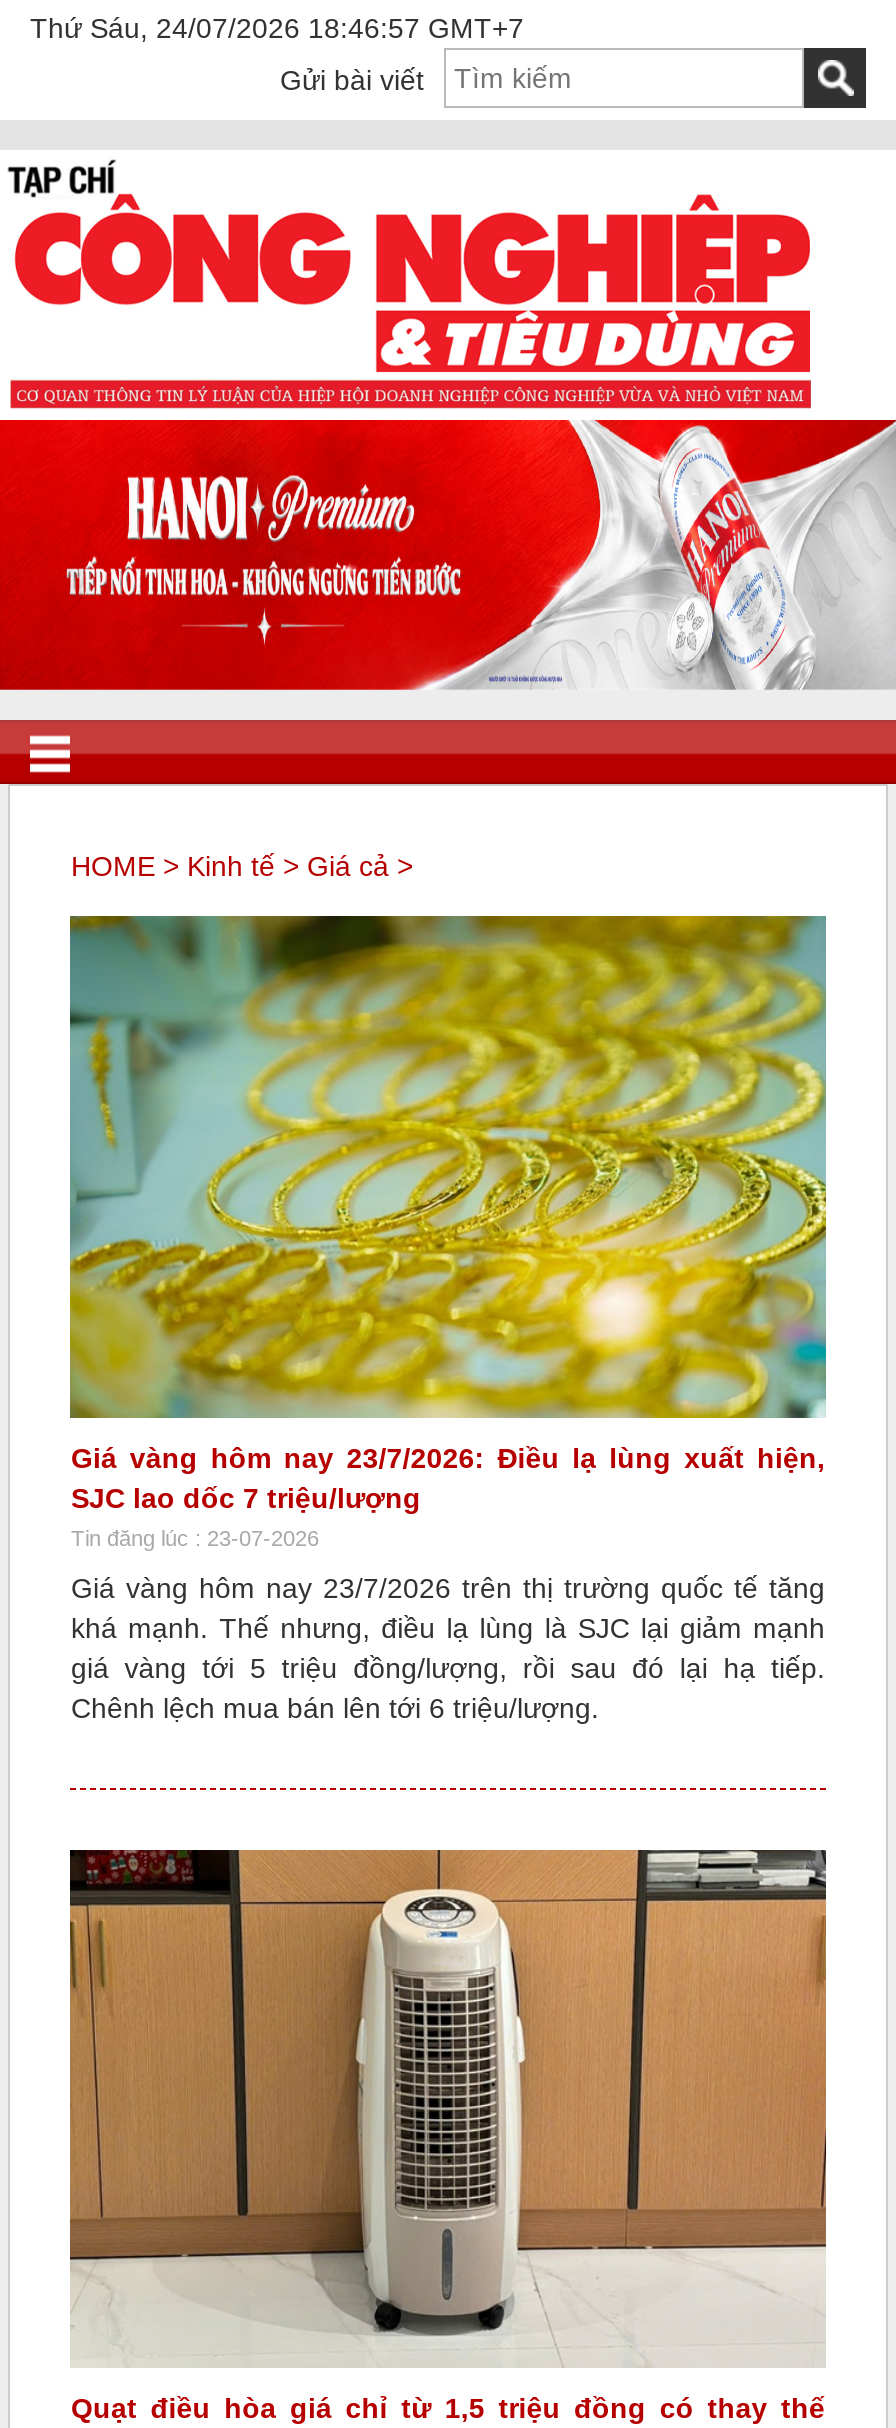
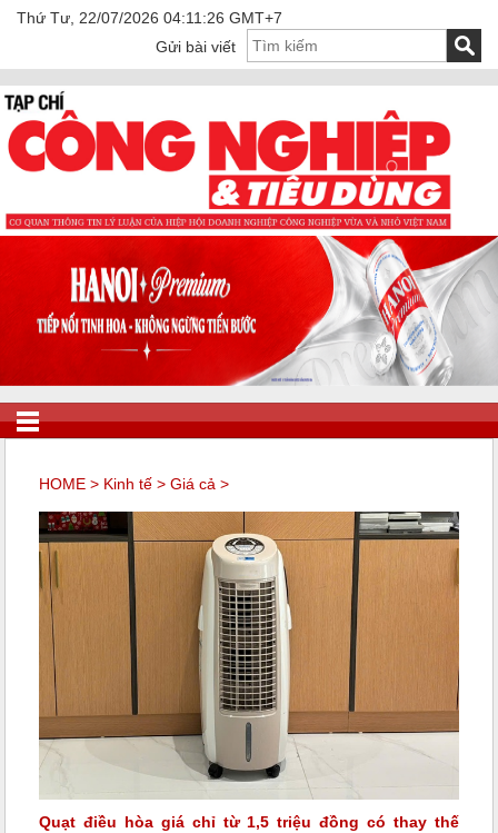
- Thứ Sáu, 24/07/2026 18:46:57 GMT+7
+ Thứ Tư, 22/07/2026 04:11:26 GMT+7

- [image]
- Giá vàng hôm nay 23/7/2026: Điều lạ lùng xuất hiện,
- SJC lao dốc 7 triệu/lượng
- Tin đăng lúc : 23-07-2026
- Giá vàng hôm nay 23/7/2026 trên thị trường quốc tế tăng
- khá mạnh. Thế nhưng, điều lạ lùng là SJC lại giảm mạnh
- giá vàng tới 5 triệu đồng/lượng, rồi sau đó lại hạ tiếp.
- Chênh lệch mua bán lên tới 6 triệu/lượng.
